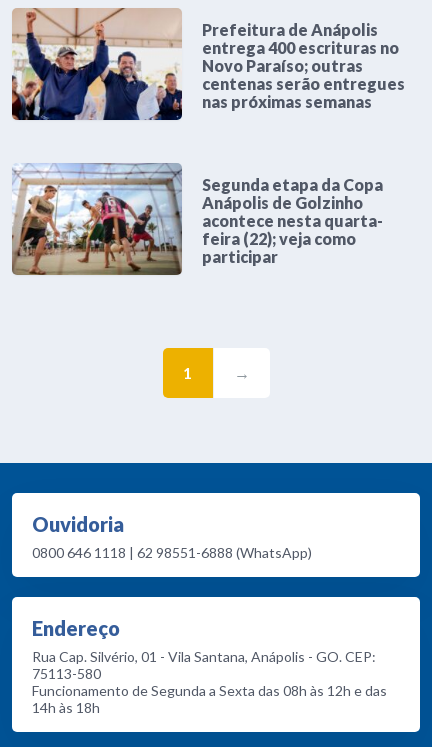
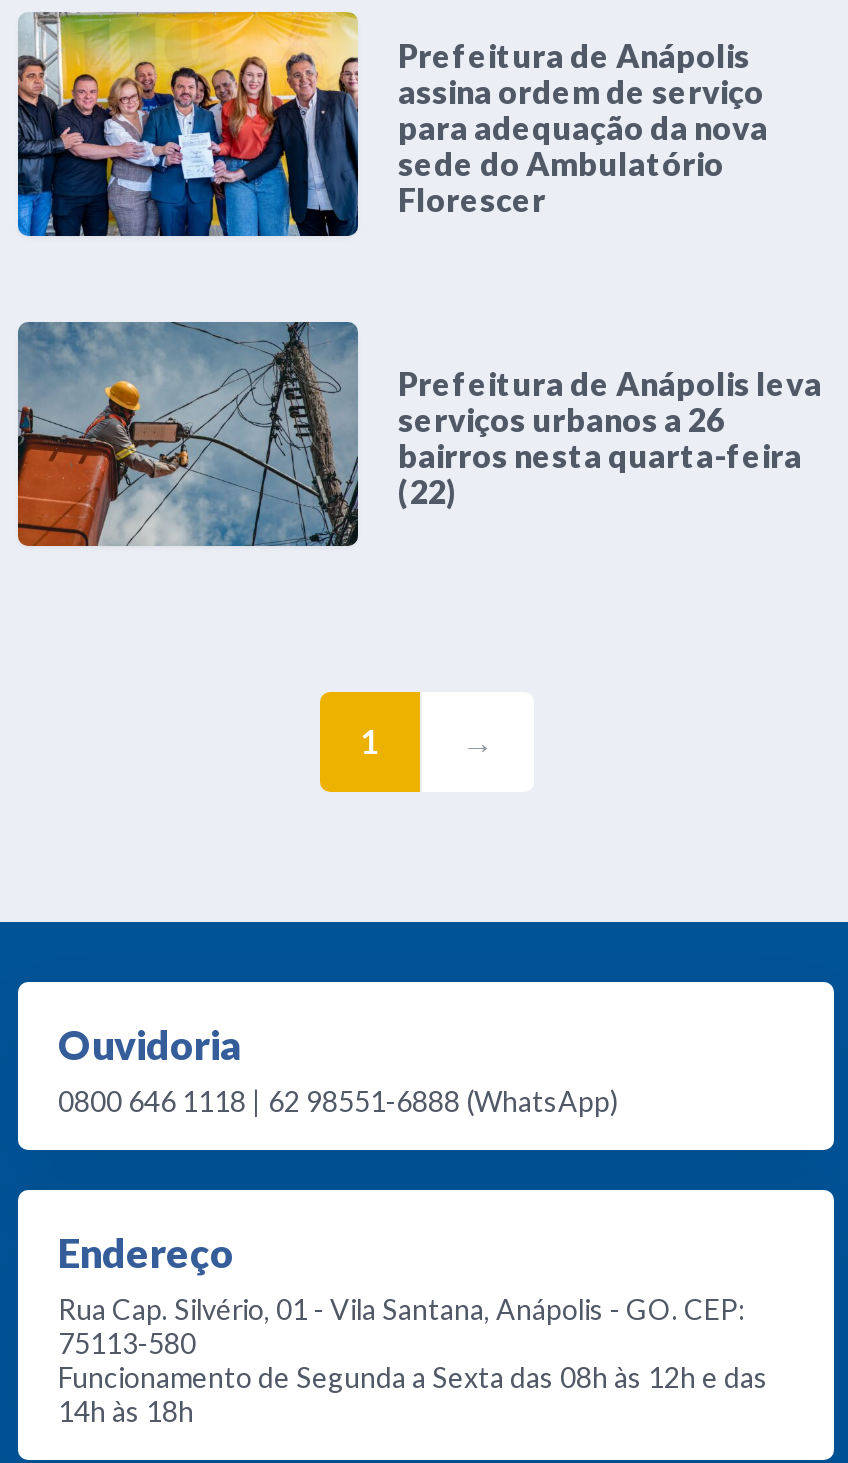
- [image]
- entrega 400 escrituras no
- Novo Paraíso; outras
- centenas serão entregues
- nas próximas semanas
+ [image]
+ assina ordem de serviço
+ para adequação da nova
+ sede do Ambulatório
+ Florescer

- [image]
- Segunda etapa da Copa
- Anápolis de Golzinho
- acontece nesta quarta-
- feira (22); veja como
- participar
+ [image]
+ Prefeitura de Anápolis leva
+ serviços urbanos a 26
+ bairros nesta quarta-feira
+ (22)
